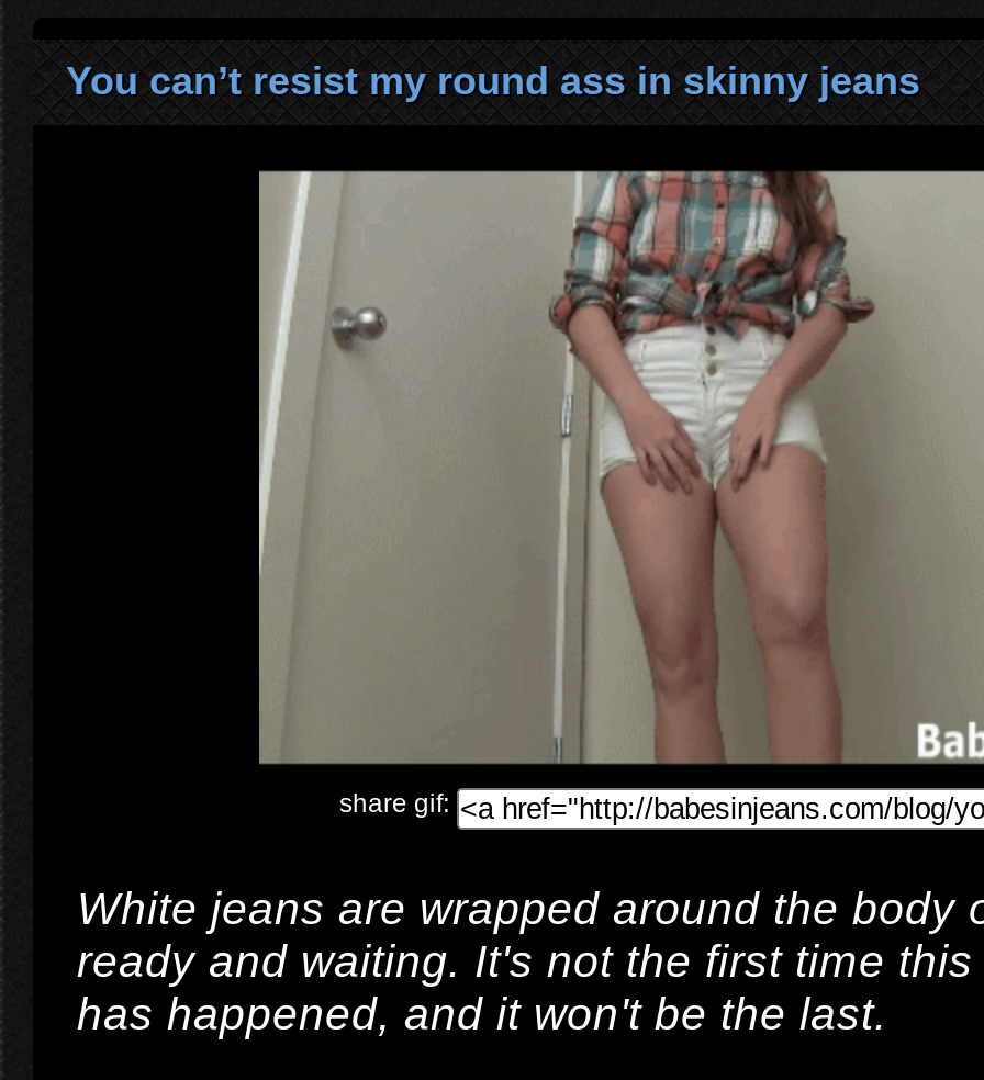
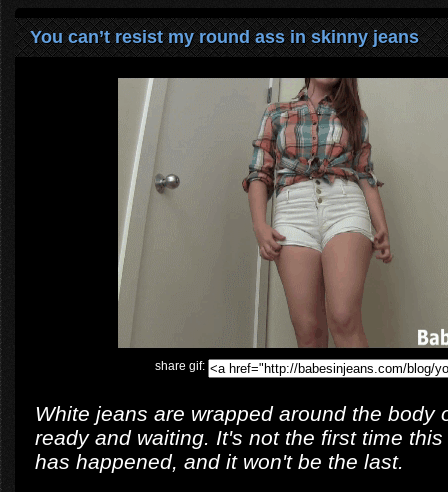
- [image]
+ [image]

- [image]
+ [image]
